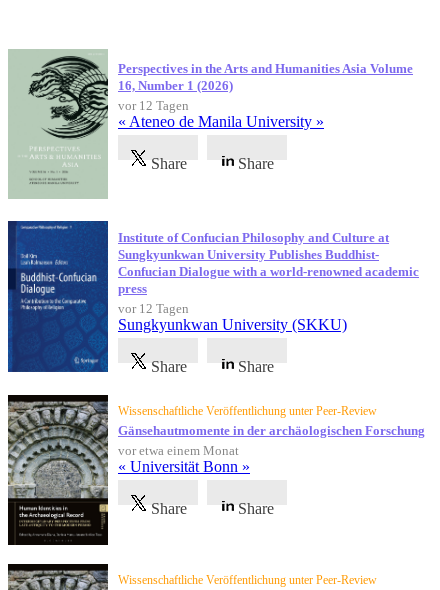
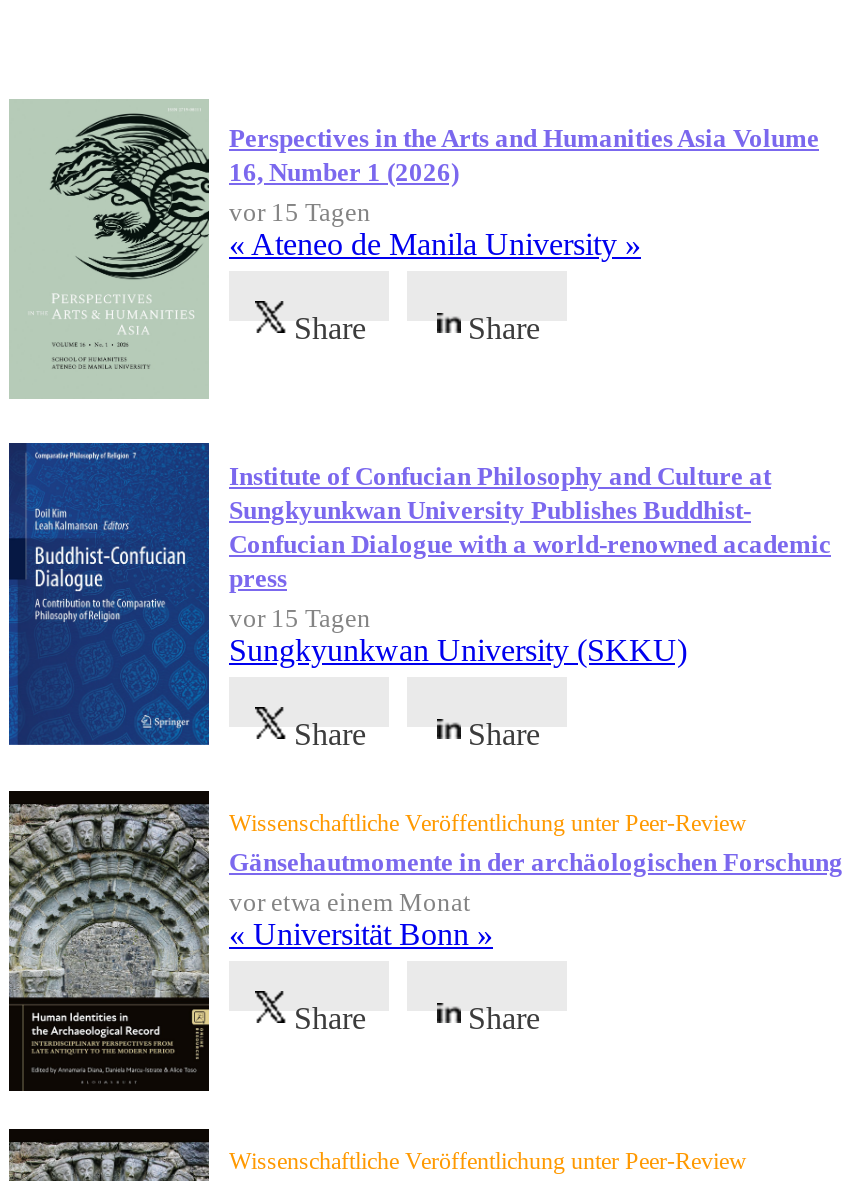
- vor 12 Tagen
+ vor 15 Tagen

- vor 12 Tagen
+ vor 15 Tagen
